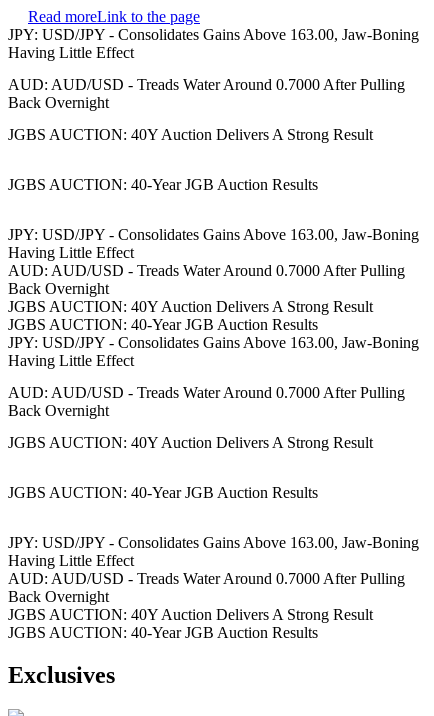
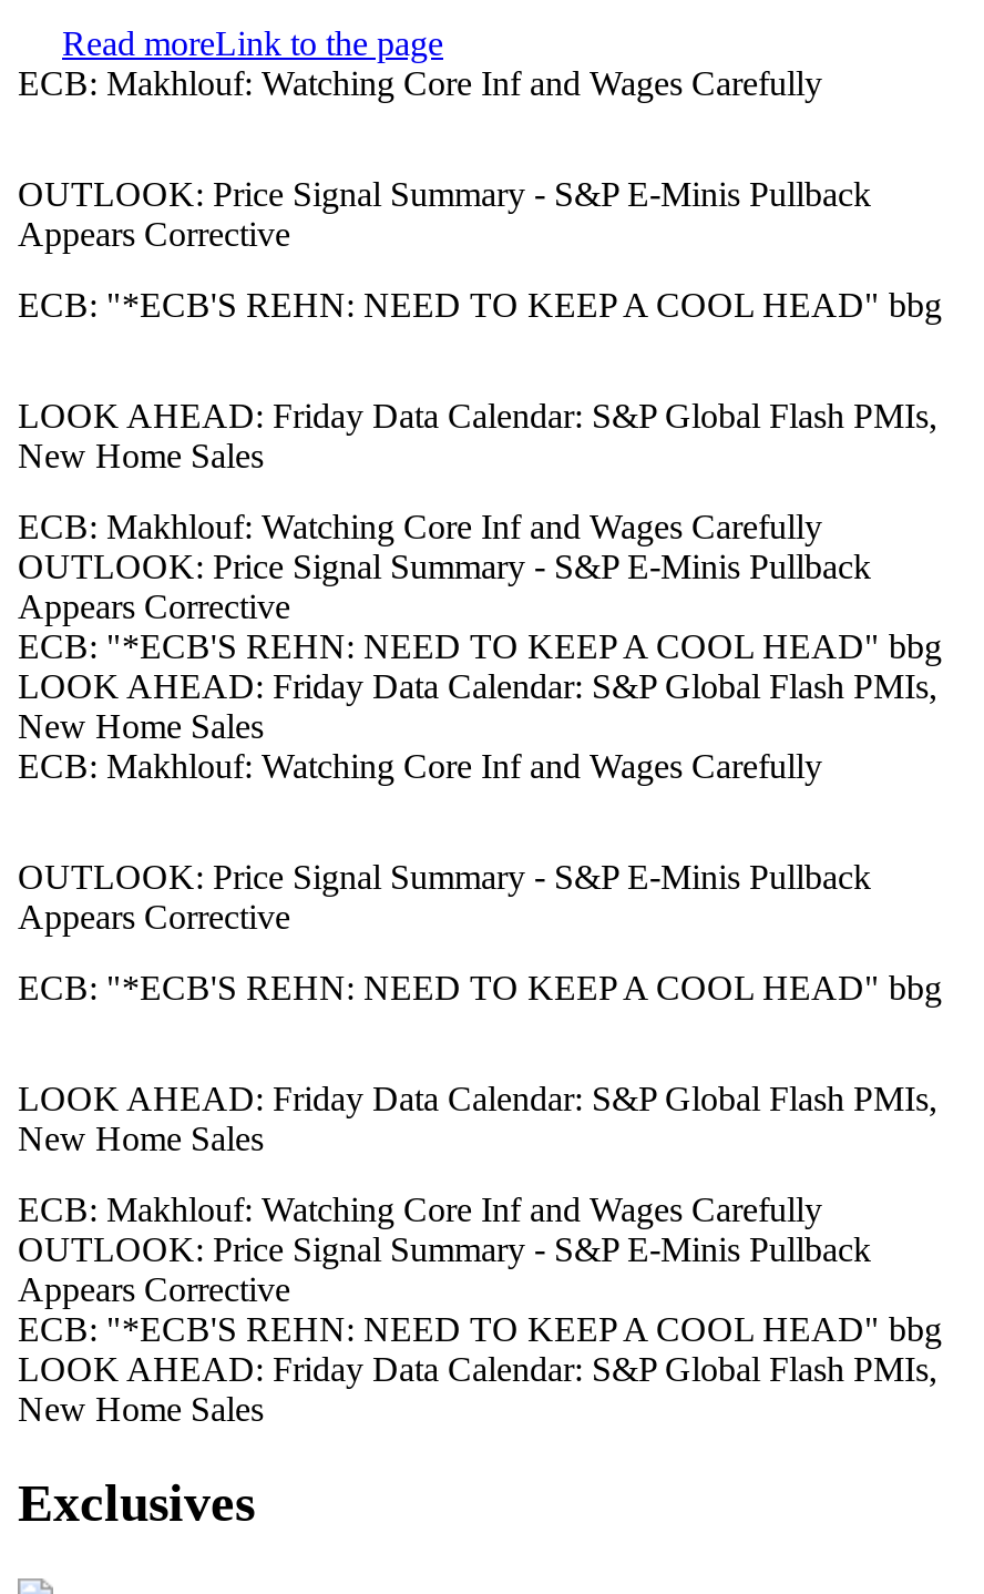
- JPY: USD/JPY - Consolidates Gains Above 163.00, Jaw-Boning
- Having Little Effect
+ ECB: Makhlouf: Watching Core Inf and Wages Carefully

- AUD: AUD/USD - Treads Water Around 0.7000 After Pulling
- Back Overnight
+ OUTLOOK: Price Signal Summary - S&P E-Minis Pullback
+ Appears Corrective

- JGBS AUCTION: 40Y Auction Delivers A Strong Result
+ ECB: "*ECB'S REHN: NEED TO KEEP A COOL HEAD" bbg

- JGBS AUCTION: 40-Year JGB Auction Results
+ LOOK AHEAD: Friday Data Calendar: S&P Global Flash PMIs,
+ New Home Sales

- JPY: USD/JPY - Consolidates Gains Above 163.00, Jaw-Boning
- Having Little Effect
- AUD: AUD/USD - Treads Water Around 0.7000 After Pulling
- Back Overnight
- JGBS AUCTION: 40Y Auction Delivers A Strong Result
- JGBS AUCTION: 40-Year JGB Auction Results
- JPY: USD/JPY - Consolidates Gains Above 163.00, Jaw-Boning
- Having Little Effect
+ ECB: Makhlouf: Watching Core Inf and Wages Carefully
+ OUTLOOK: Price Signal Summary - S&P E-Minis Pullback
+ Appears Corrective
+ ECB: "*ECB'S REHN: NEED TO KEEP A COOL HEAD" bbg
+ LOOK AHEAD: Friday Data Calendar: S&P Global Flash PMIs,
+ New Home Sales
+ ECB: Makhlouf: Watching Core Inf and Wages Carefully

- AUD: AUD/USD - Treads Water Around 0.7000 After Pulling
- Back Overnight
+ OUTLOOK: Price Signal Summary - S&P E-Minis Pullback
+ Appears Corrective

- JGBS AUCTION: 40Y Auction Delivers A Strong Result
+ ECB: "*ECB'S REHN: NEED TO KEEP A COOL HEAD" bbg

- JGBS AUCTION: 40-Year JGB Auction Results
+ LOOK AHEAD: Friday Data Calendar: S&P Global Flash PMIs,
+ New Home Sales

- JPY: USD/JPY - Consolidates Gains Above 163.00, Jaw-Boning
- Having Little Effect
- AUD: AUD/USD - Treads Water Around 0.7000 After Pulling
- Back Overnight
- JGBS AUCTION: 40Y Auction Delivers A Strong Result
- JGBS AUCTION: 40-Year JGB Auction Results
+ ECB: Makhlouf: Watching Core Inf and Wages Carefully
+ OUTLOOK: Price Signal Summary - S&P E-Minis Pullback
+ Appears Corrective
+ ECB: "*ECB'S REHN: NEED TO KEEP A COOL HEAD" bbg
+ LOOK AHEAD: Friday Data Calendar: S&P Global Flash PMIs,
+ New Home Sales
